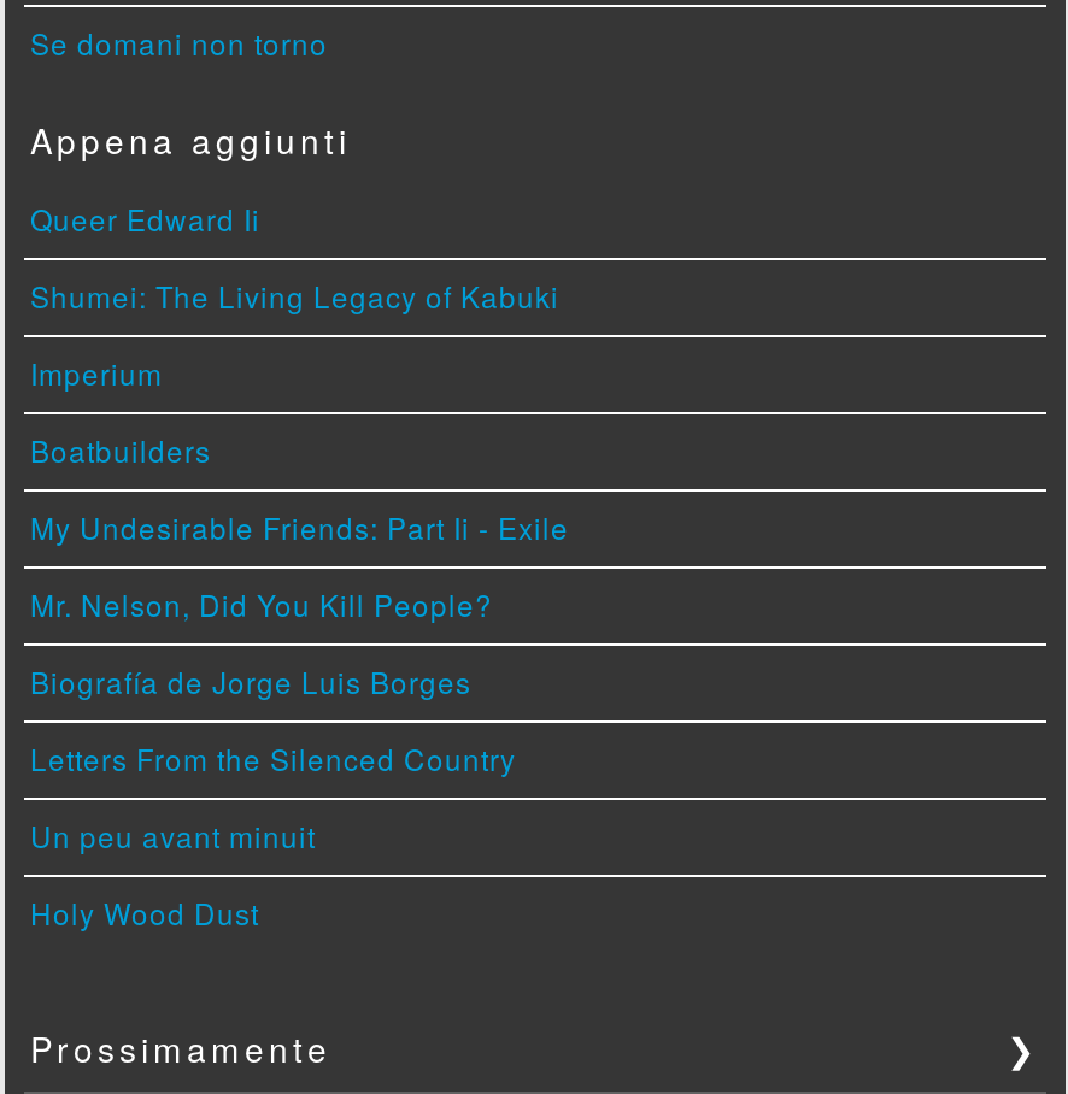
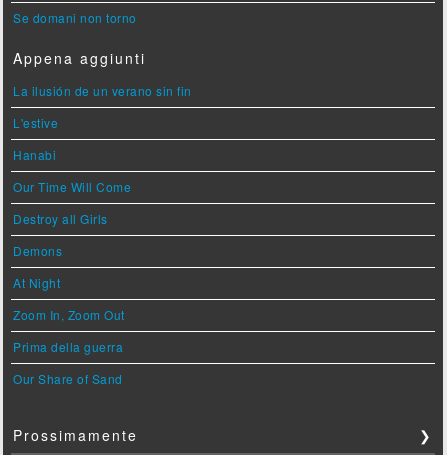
- Queer Edward Ii
+ La ilusión de un verano sin fin

- Shumei: The Living Legacy of Kabuki
+ L'estive

- Imperium
+ Hanabi

- Boatbuilders
+ Our Time Will Come

- My Undesirable Friends: Part Ii - Exile
+ Destroy all Girls

- Mr. Nelson, Did You Kill People?
+ Demons

- Biografía de Jorge Luis Borges
+ At Night

- Letters From the Silenced Country
+ Zoom In, Zoom Out

- Un peu avant minuit
+ Prima della guerra

- Holy Wood Dust
+ Our Share of Sand
